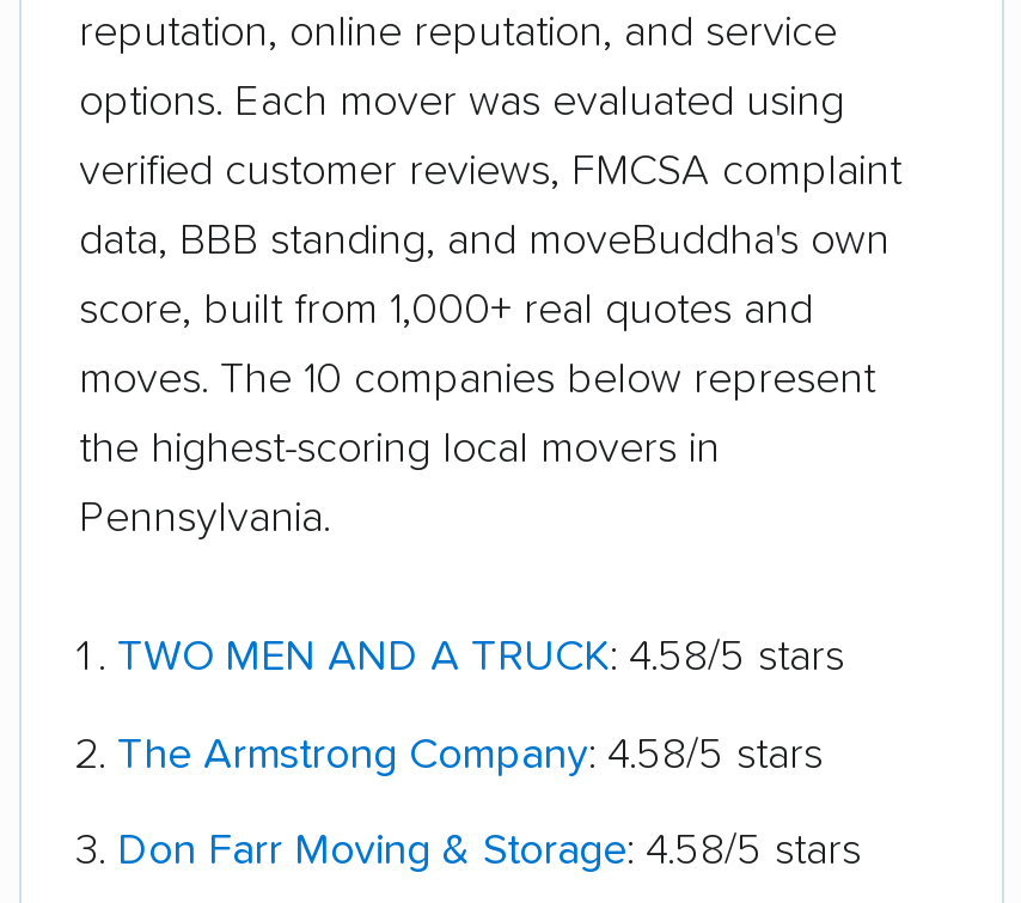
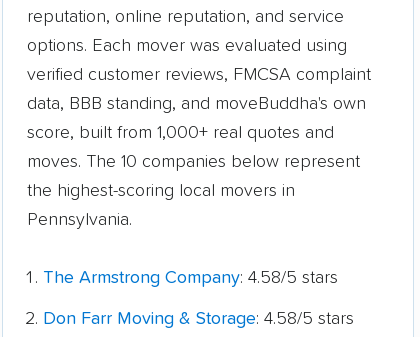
- TWO MEN AND A TRUCK: 4.58/5 stars
